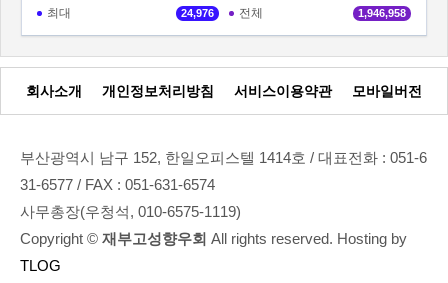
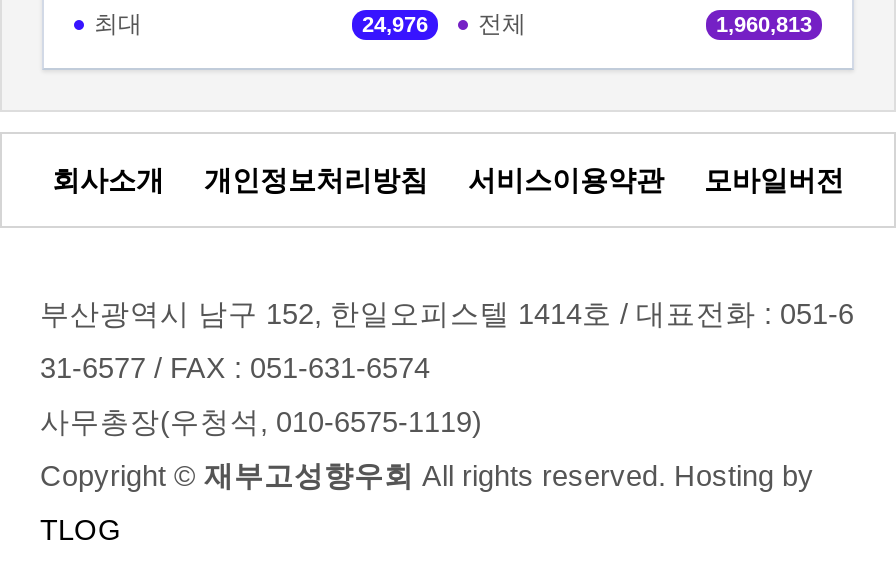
- 1,946,958
+ 1,960,813
